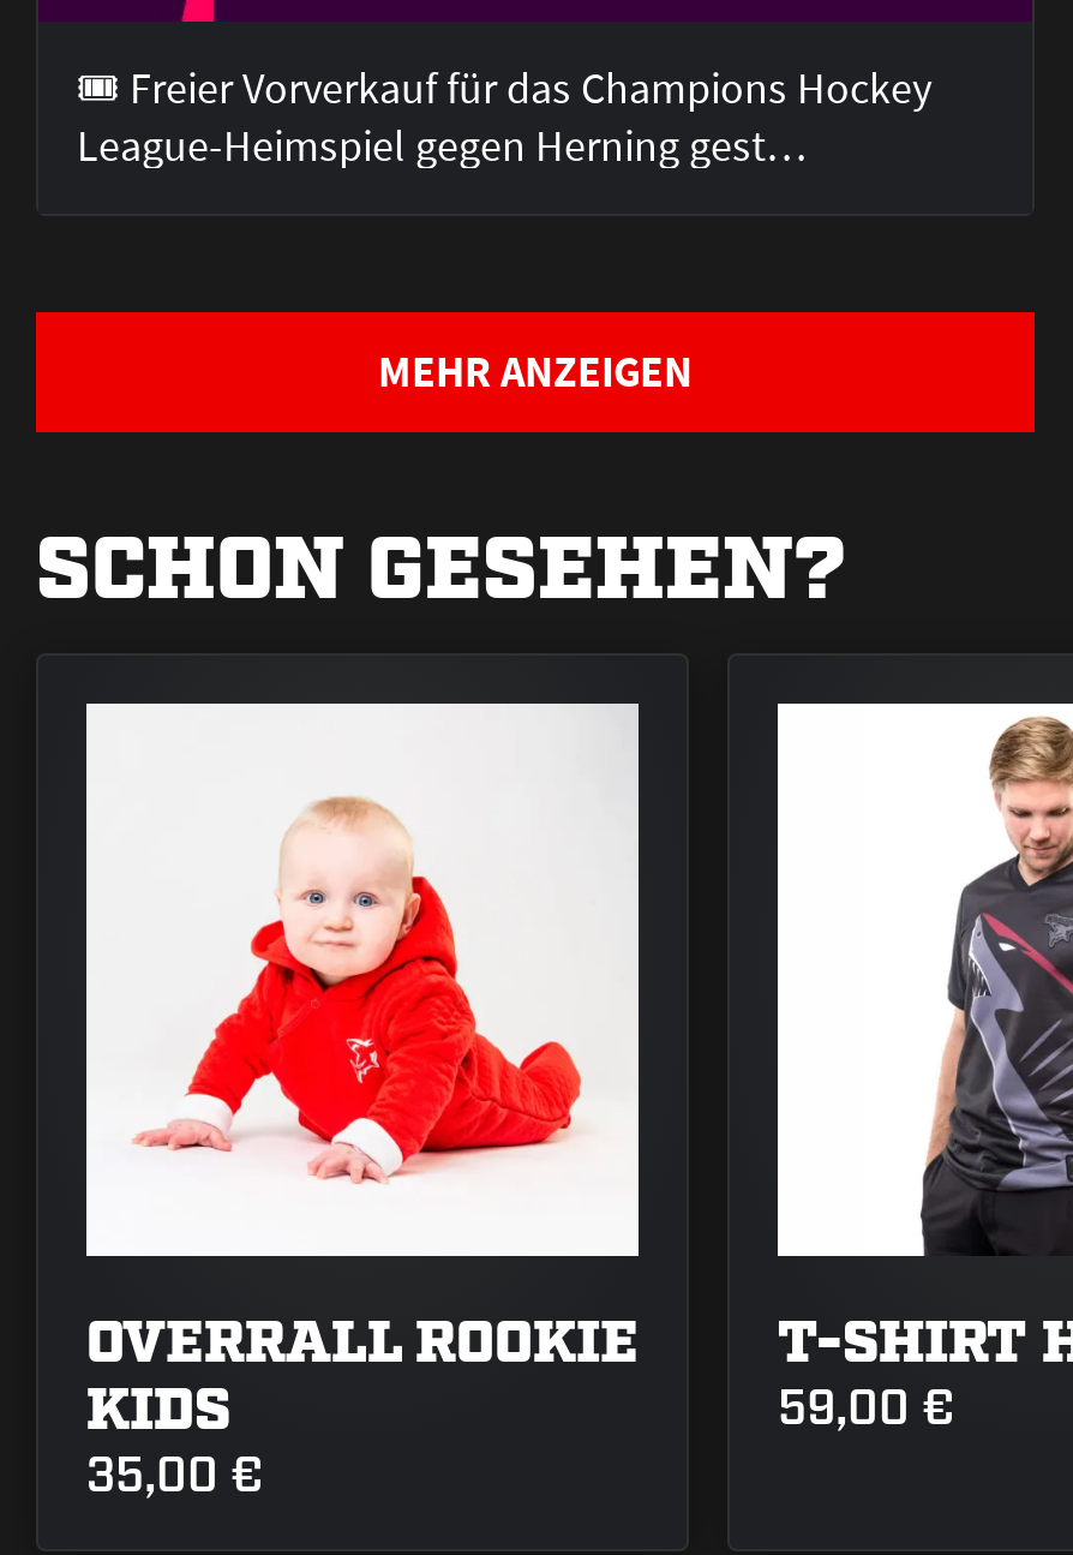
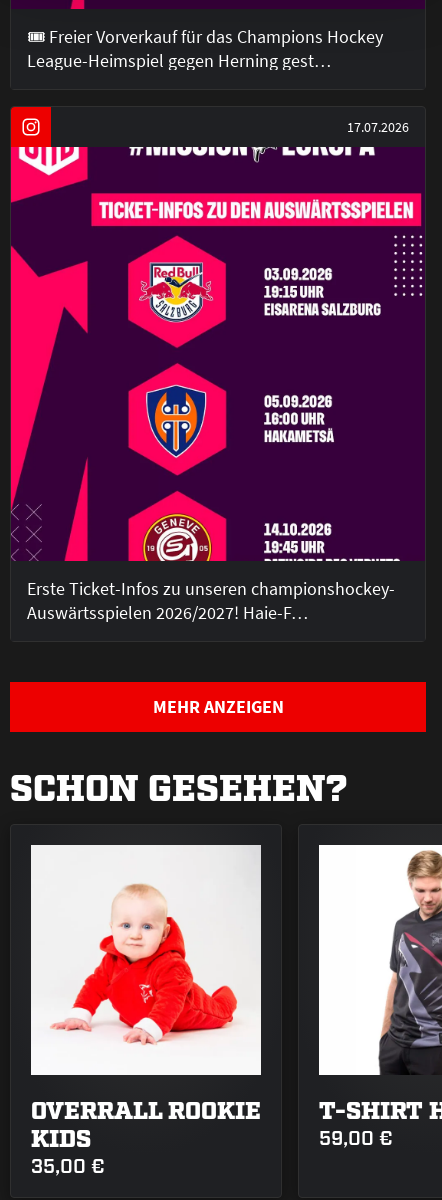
+ [image]
+ 17.07.2026

+ Erste Ticket-Infos zu unseren championshockey-
+ Auswärtsspielen 2026/2027! Haie-F…
